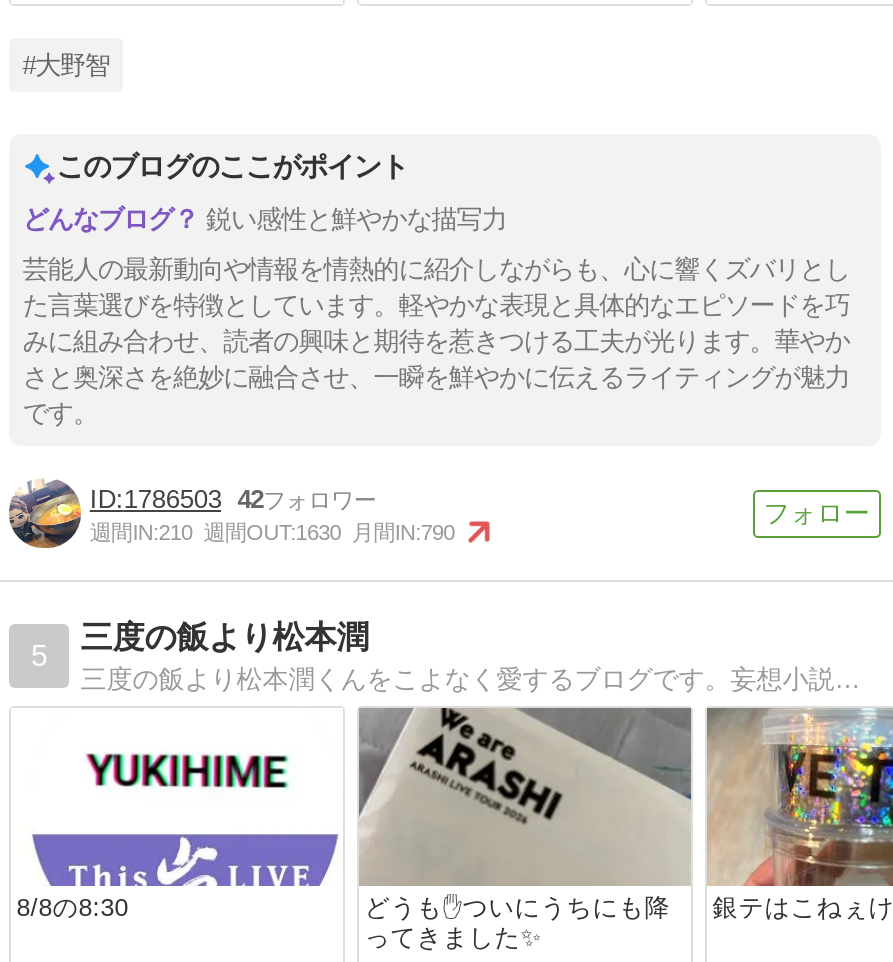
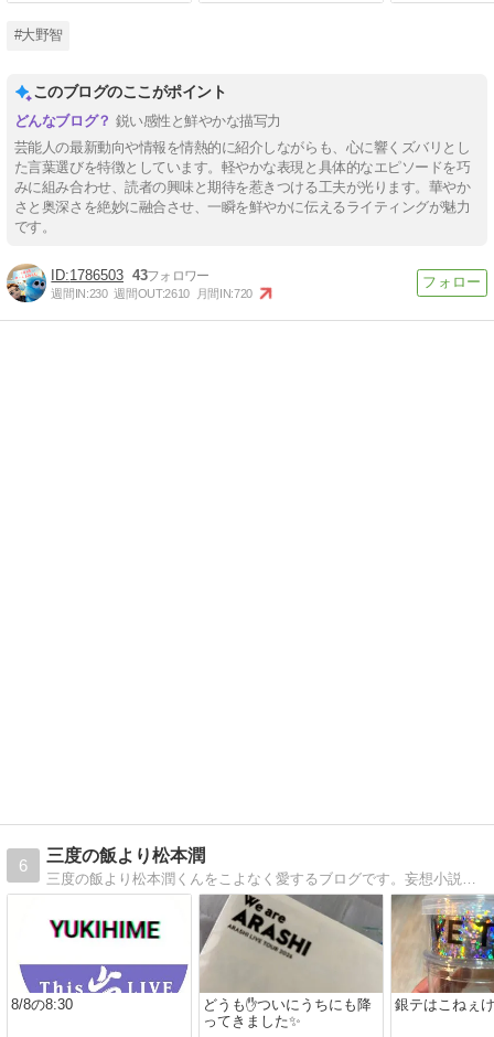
- [image]
- 週間IN:210 週間OUT:1630 月間IN:790
+ [image]
+ 週間IN:230 週間OUT:2610 月間IN:720

- 1786503 42
+ 1786503 43

- 5
+ 6
